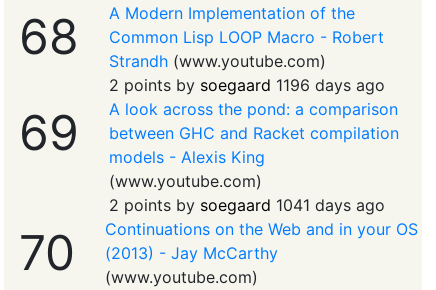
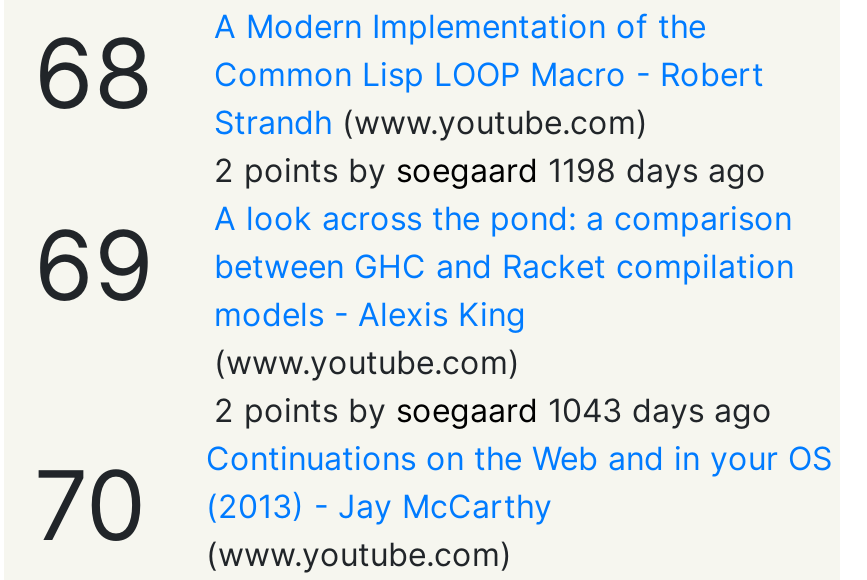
- 2 points by soegaard 1196 days ago
+ 2 points by soegaard 1198 days ago

- 2 points by soegaard 1041 days ago
+ 2 points by soegaard 1043 days ago
